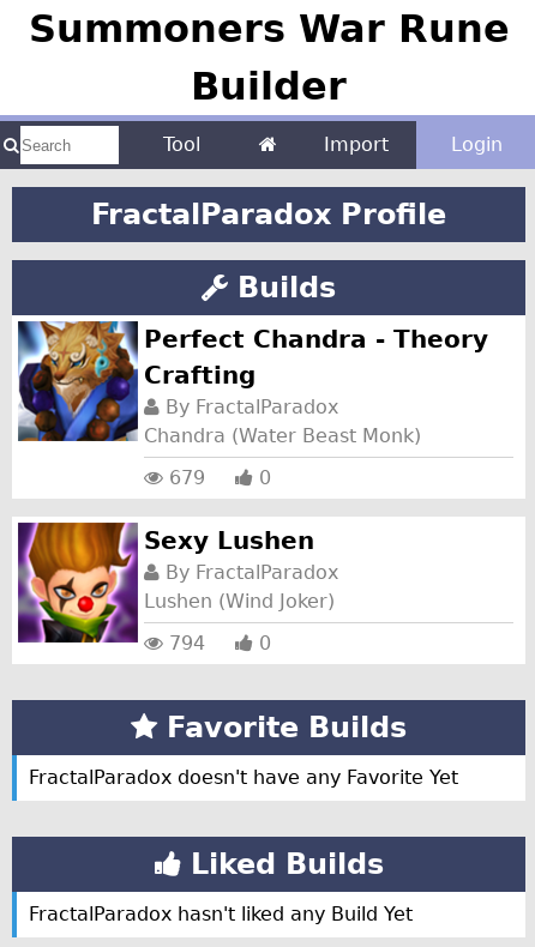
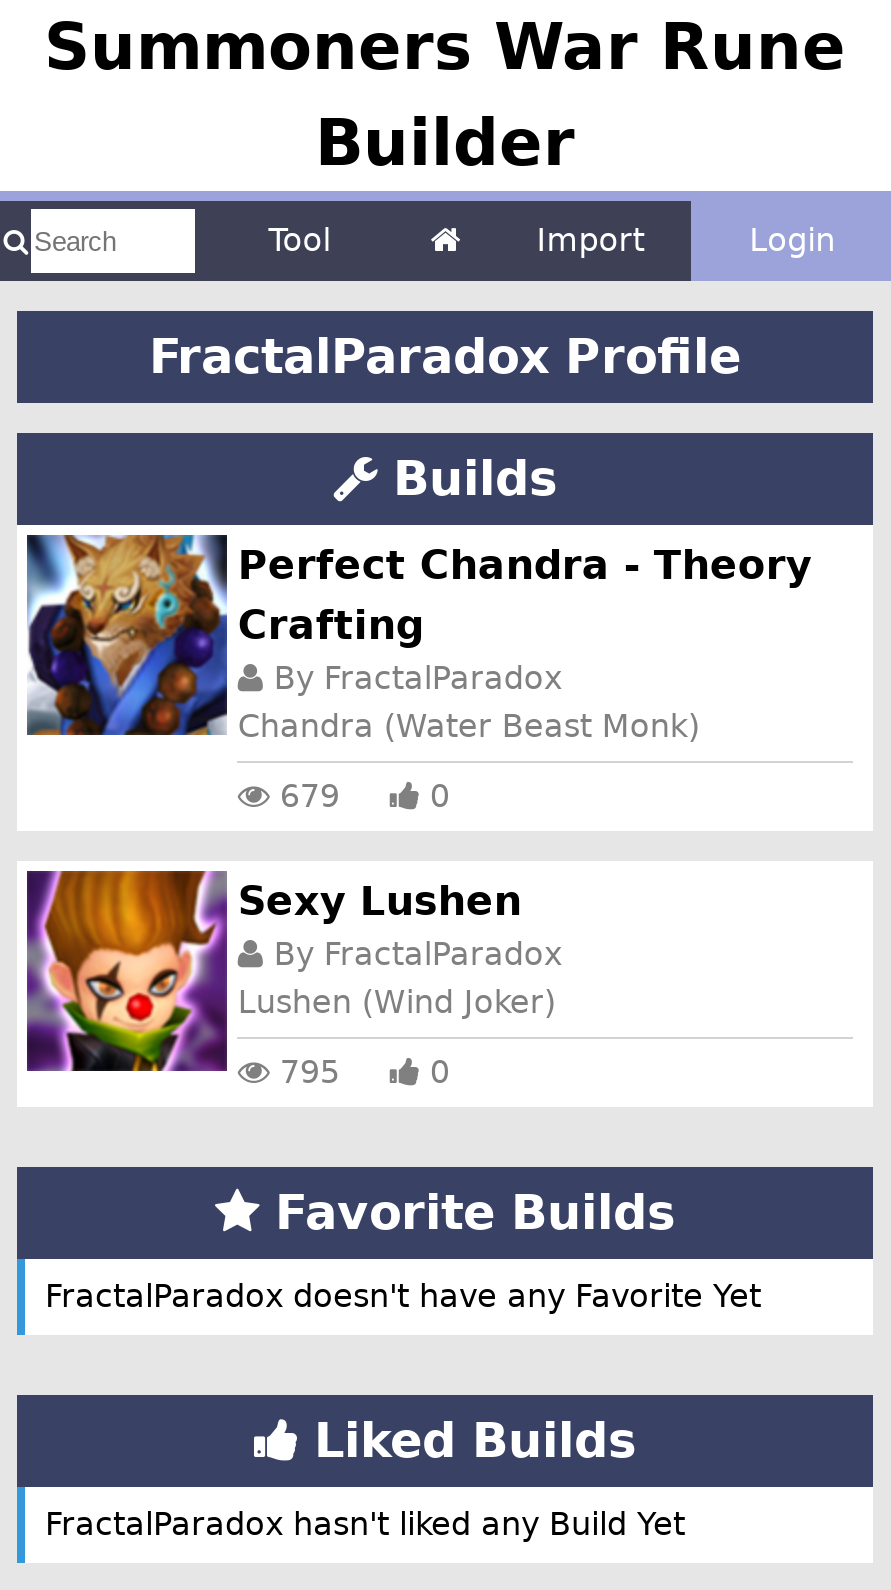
- 794
+ 795
